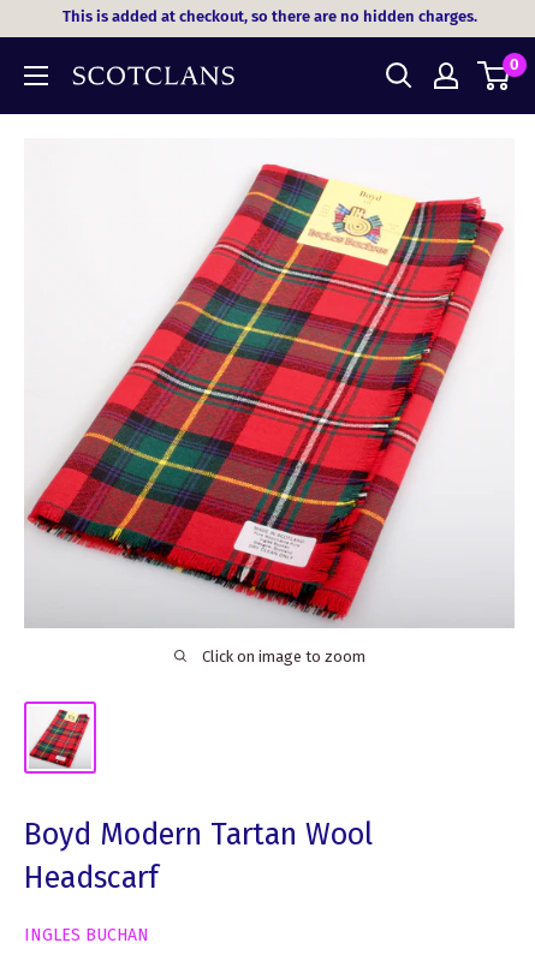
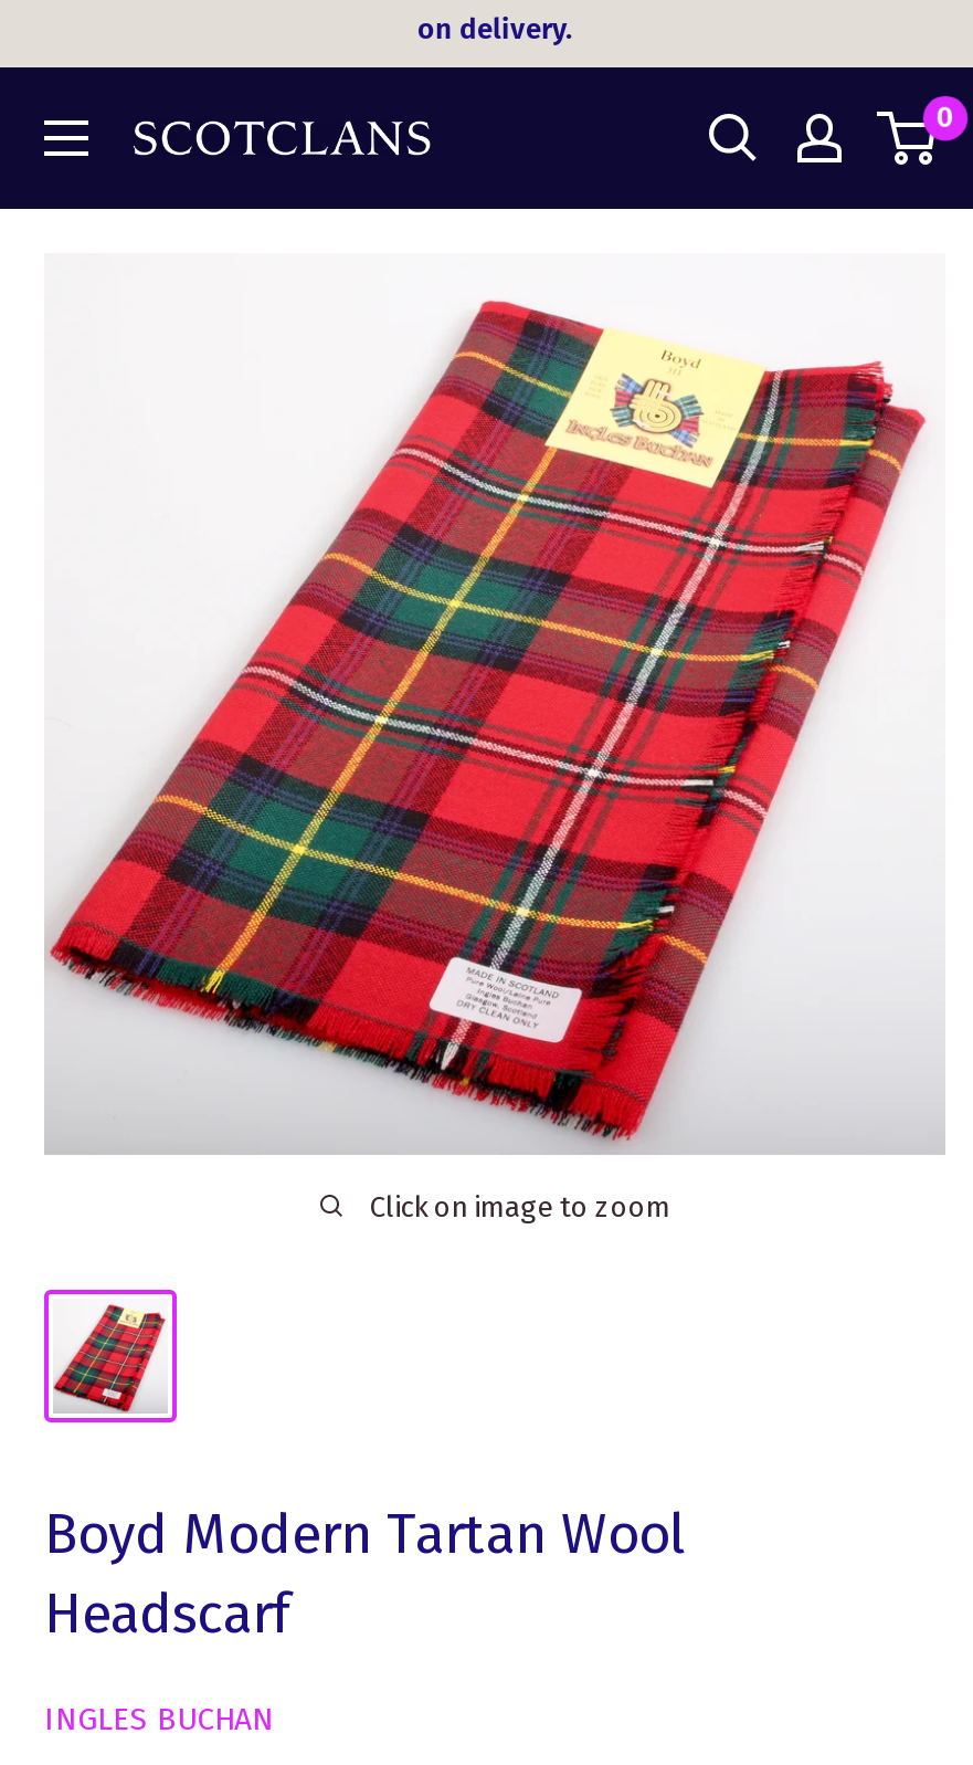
- This is added at checkout, so there are no hidden charges.
+ on delivery.
